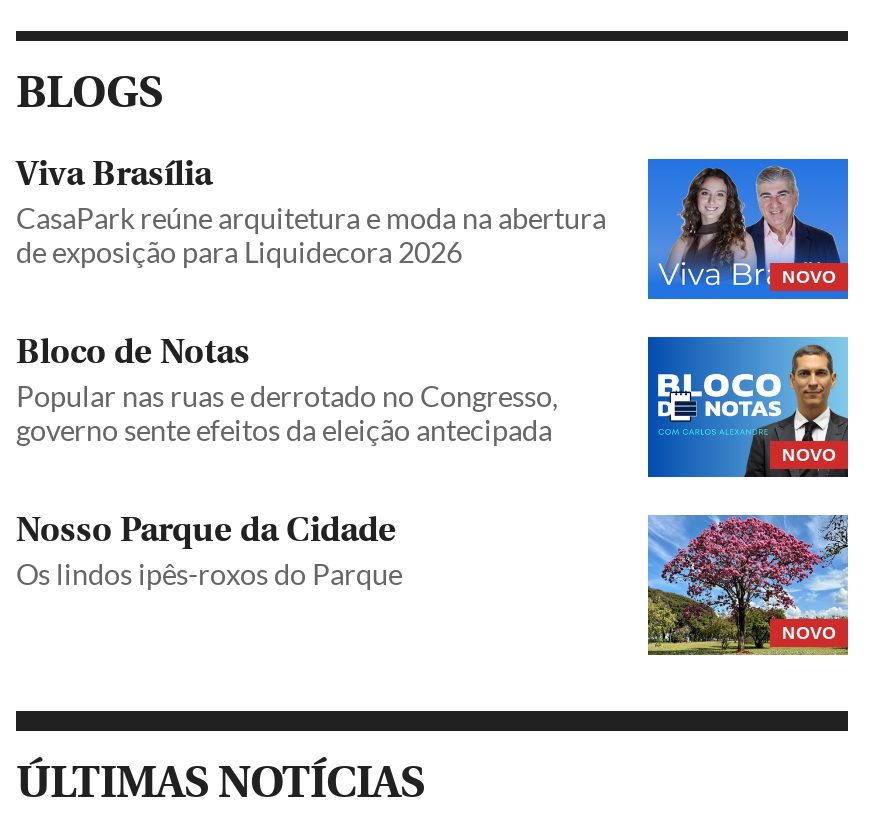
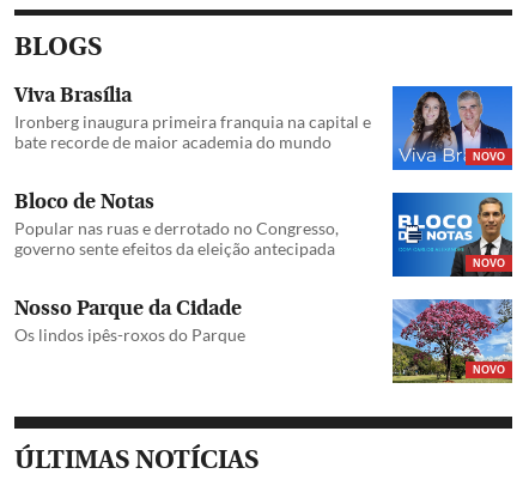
- CasaPark reúne arquitetura e moda na abertura
- de exposição para Liquidecora 2026
+ Ironberg inaugura primeira franquia na capital e
+ bate recorde de maior academia do mundo
